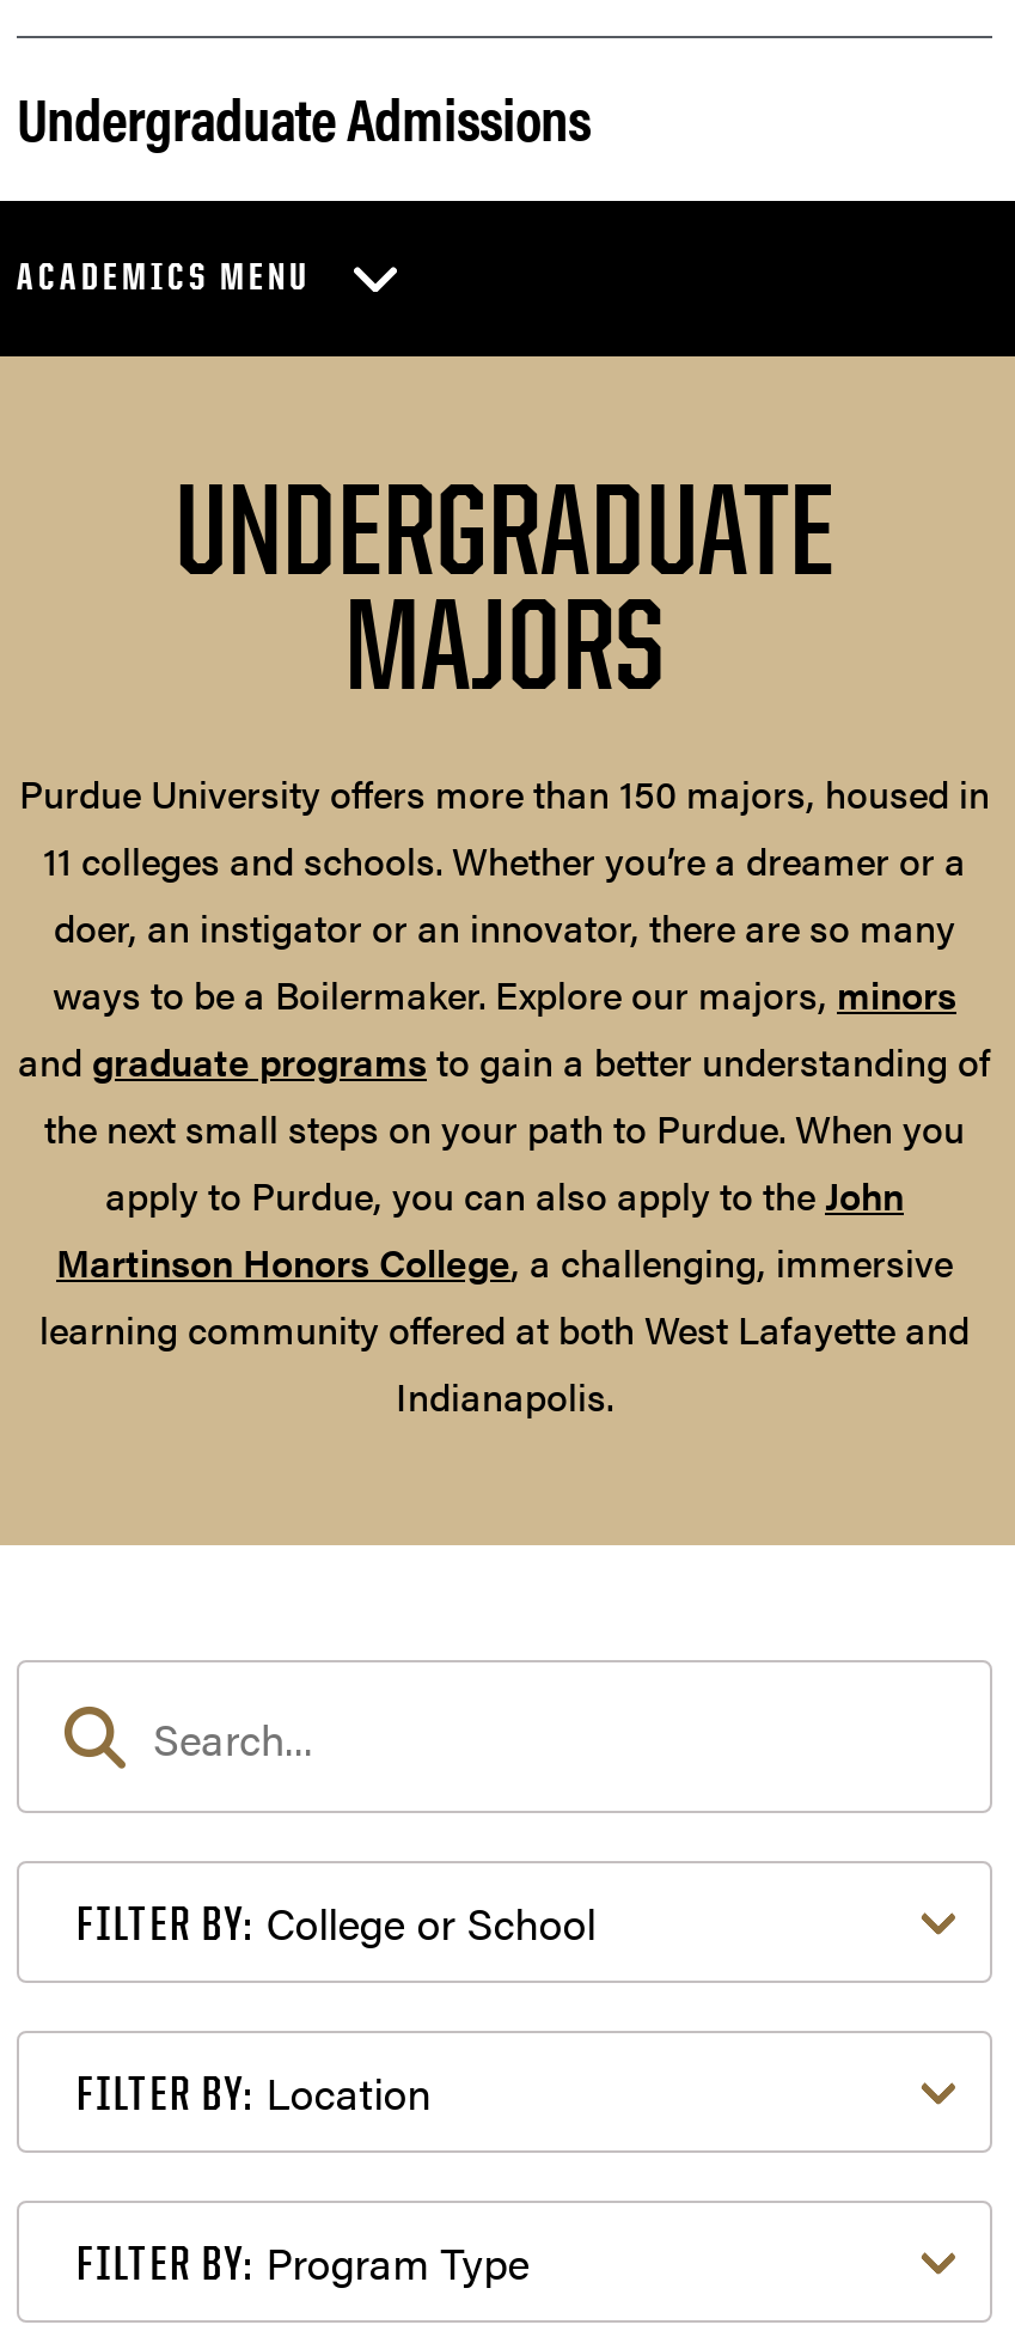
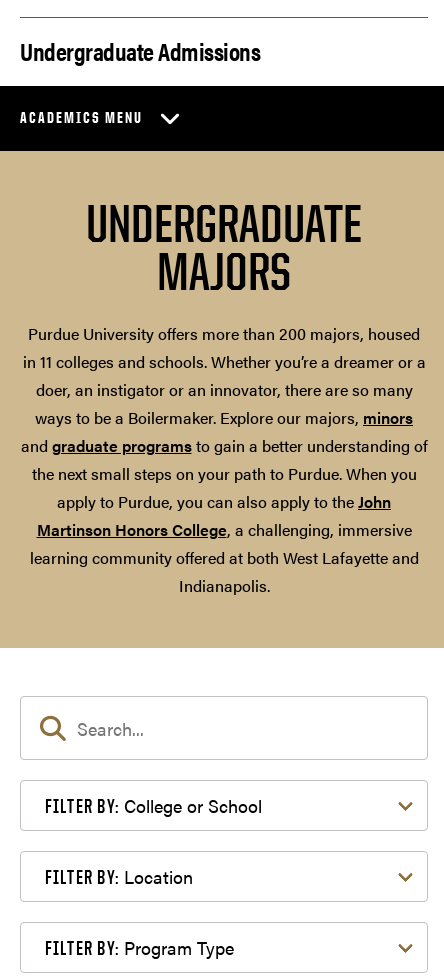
- Purdue University offers more than 150 majors, housed in
- 11 colleges and schools. Whether you’re a dreamer or a
+ Purdue University offers more than 200 majors, housed
+ in 11 colleges and schools. Whether you’re a dreamer or a
